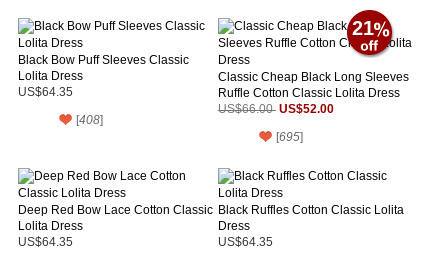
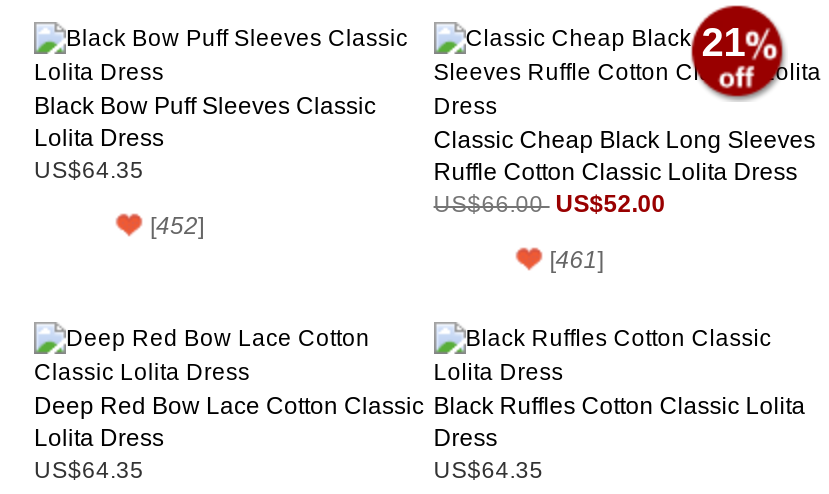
- [408]
+ [452]

- [695]
+ [461]
